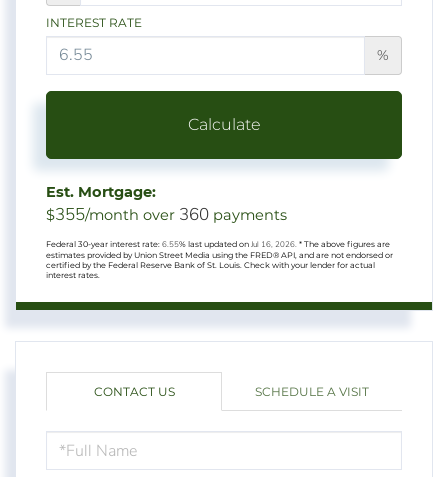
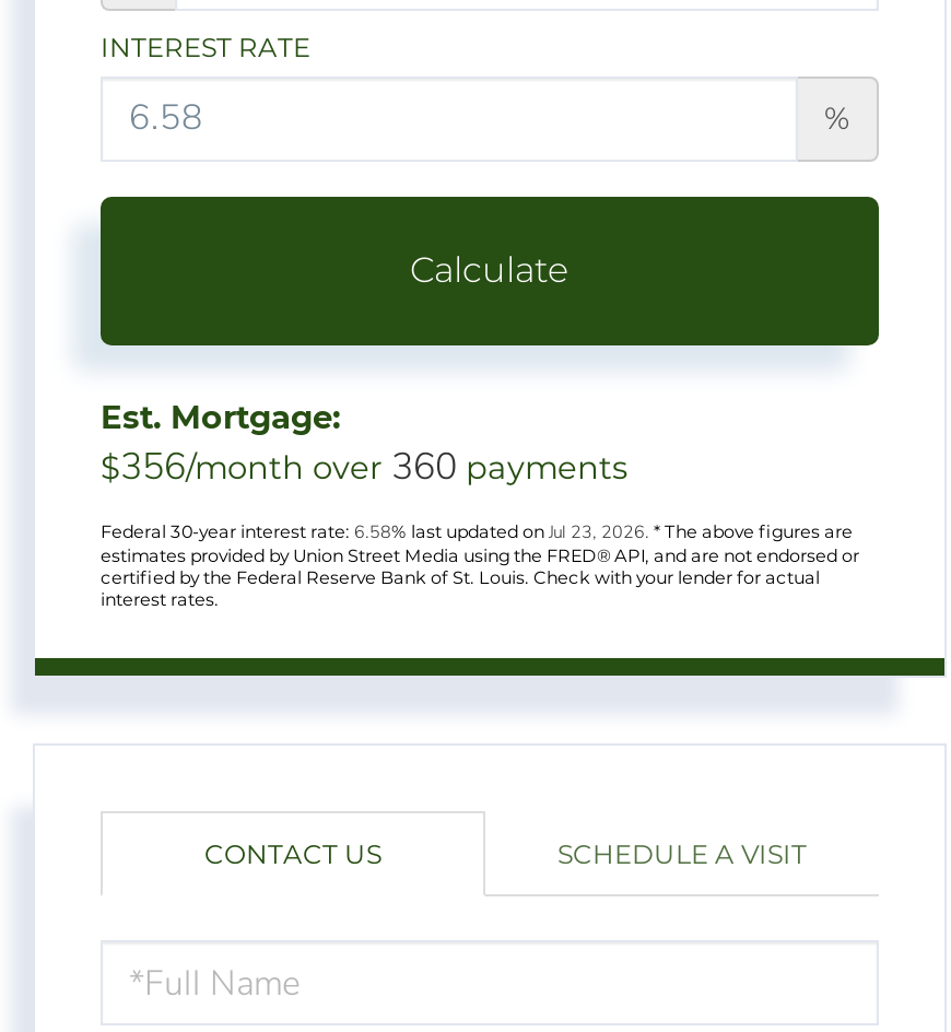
- $355/month over 360 payments
+ $356/month over 360 payments

- Federal 30-year interest rate: 6.55% last updated on Jul 16, 2026. * The above figures are
+ Federal 30-year interest rate: 6.58% last updated on Jul 23, 2026. * The above figures are
